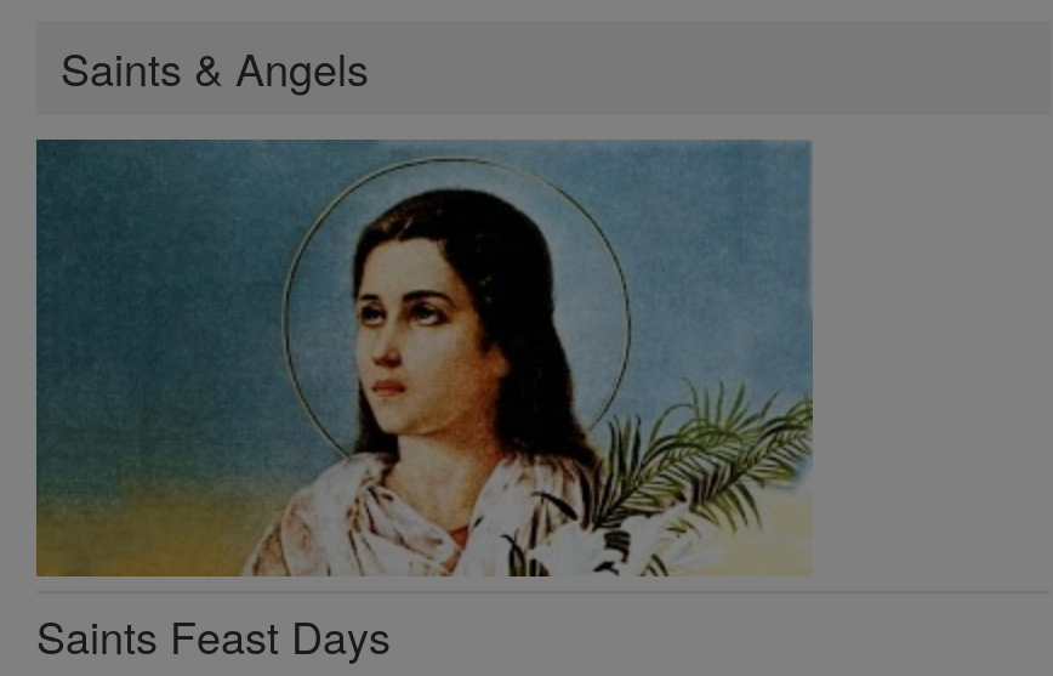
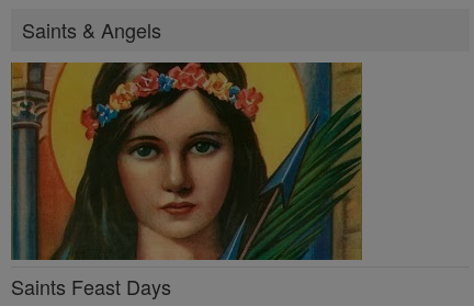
- [image]
+ [image]
